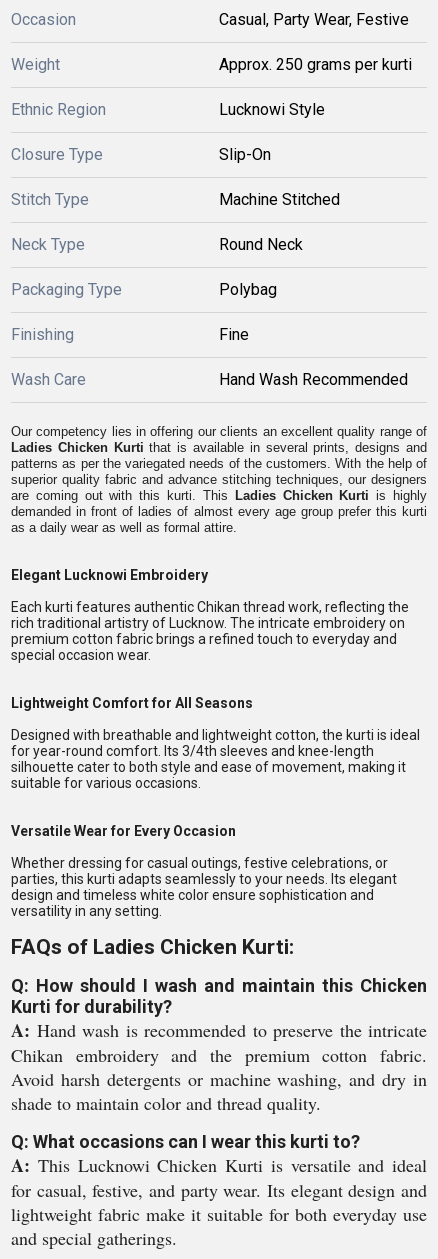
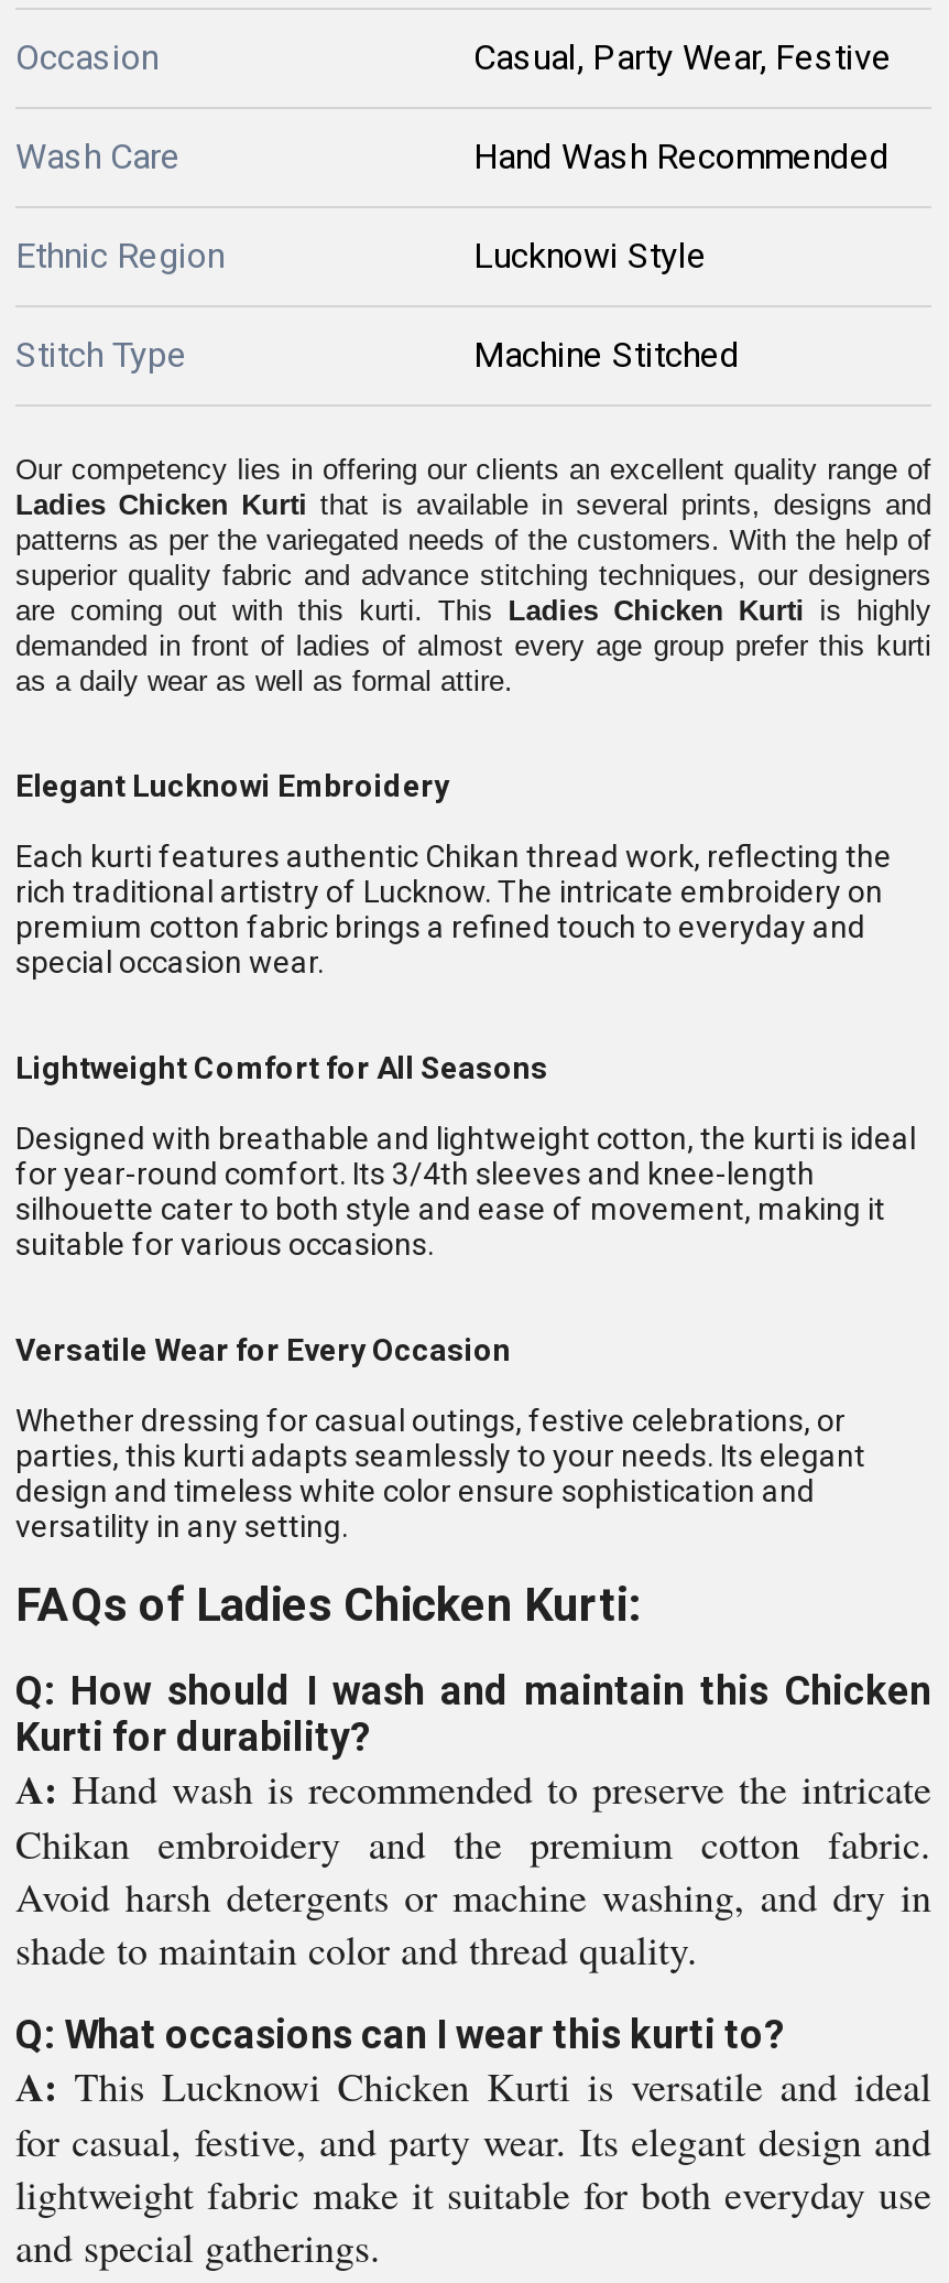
- Weight
- Approx. 250 grams per kurti

- Closure Type
- Slip-On

- Neck Type
- Round Neck
- Packaging Type
- Polybag
- Finishing
- Fine

moved up: Wash Care | Hand Wash Recommended
